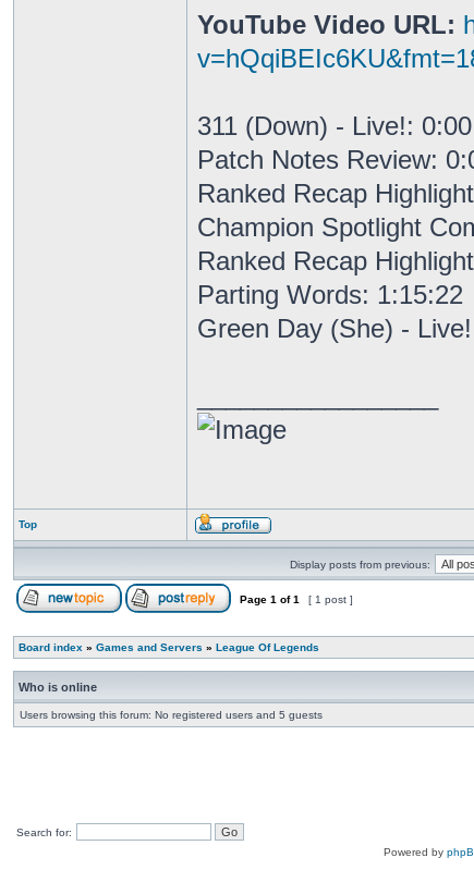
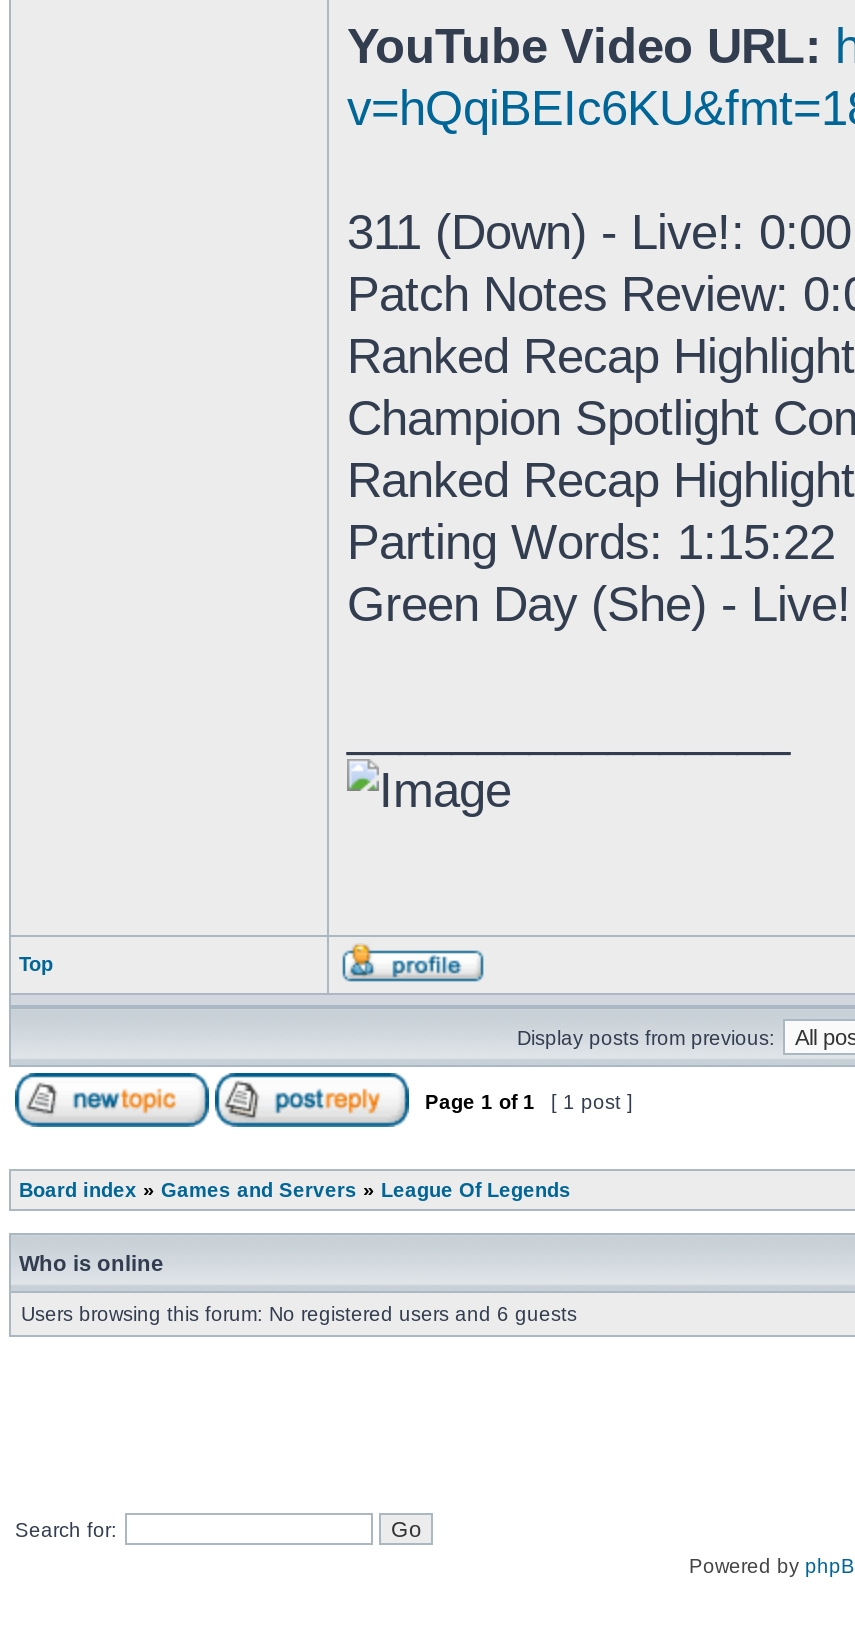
- Users browsing this forum: No registered users and 5 guests
+ Users browsing this forum: No registered users and 6 guests
